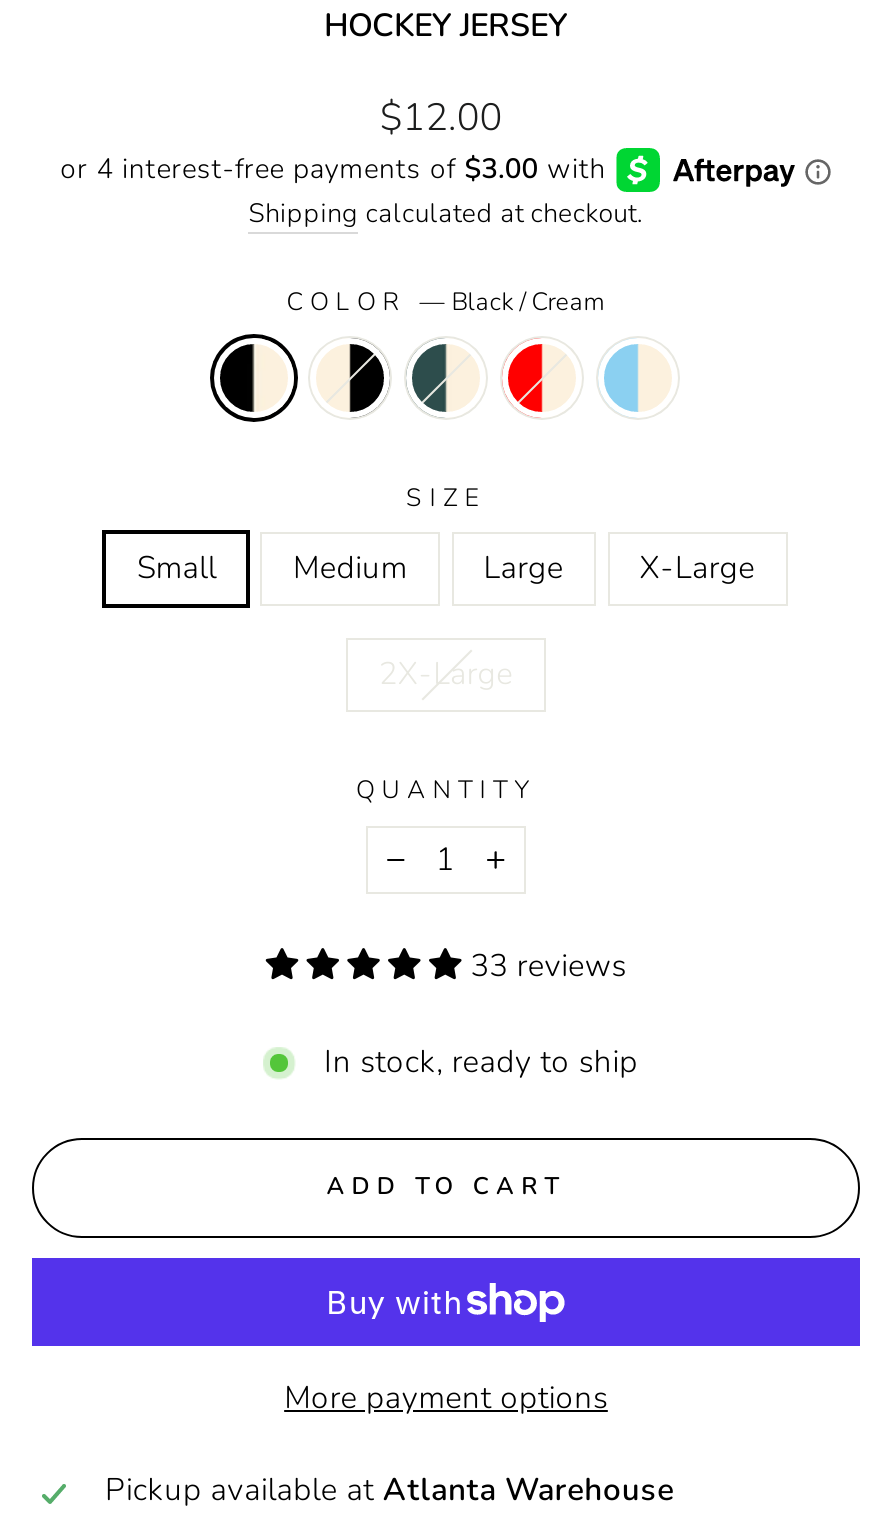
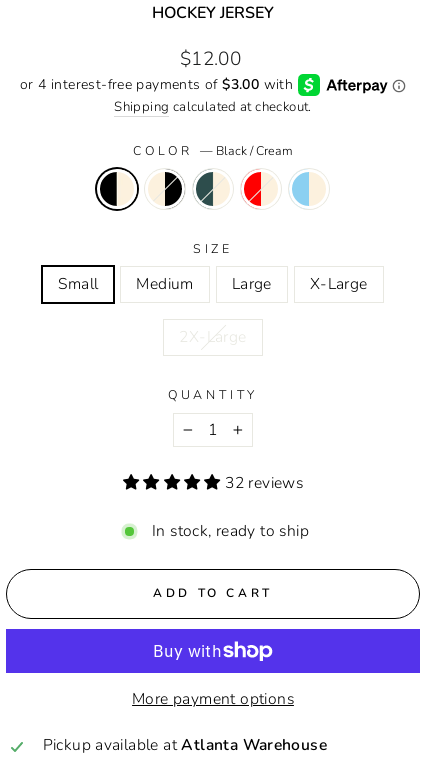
- 33 reviews
+ 32 reviews
